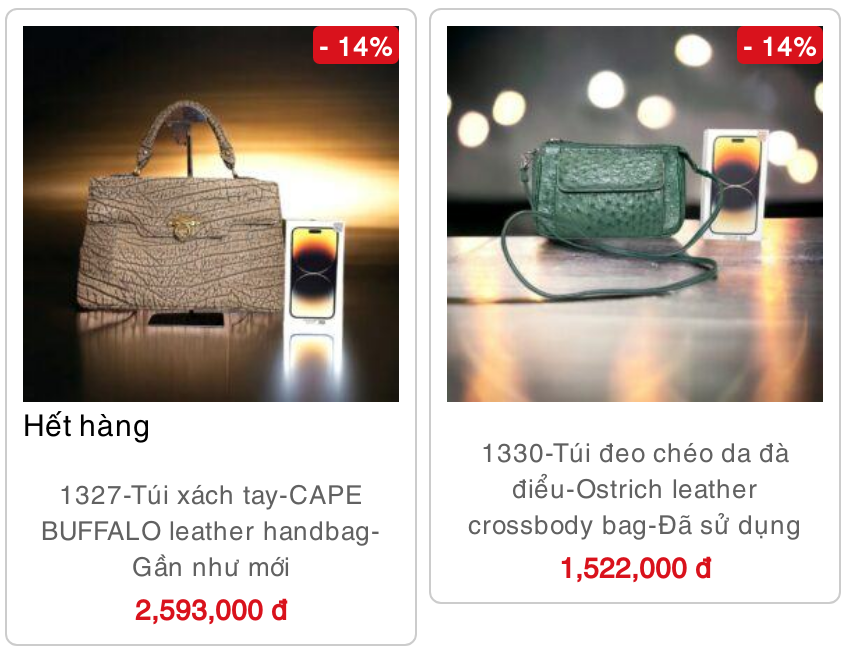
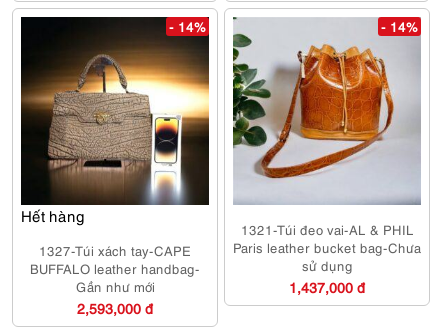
- [image]
- 1330-Túi đeo chéo da đà
- điểu-Ostrich leather
- crossbody bag-Đã sử dụng
- 1,522,000 đ
+ [image]
+ 1321-Túi đeo vai-AL & PHIL
+ Paris leather bucket bag-Chưa
+ sử dụng
+ 1,437,000 đ
